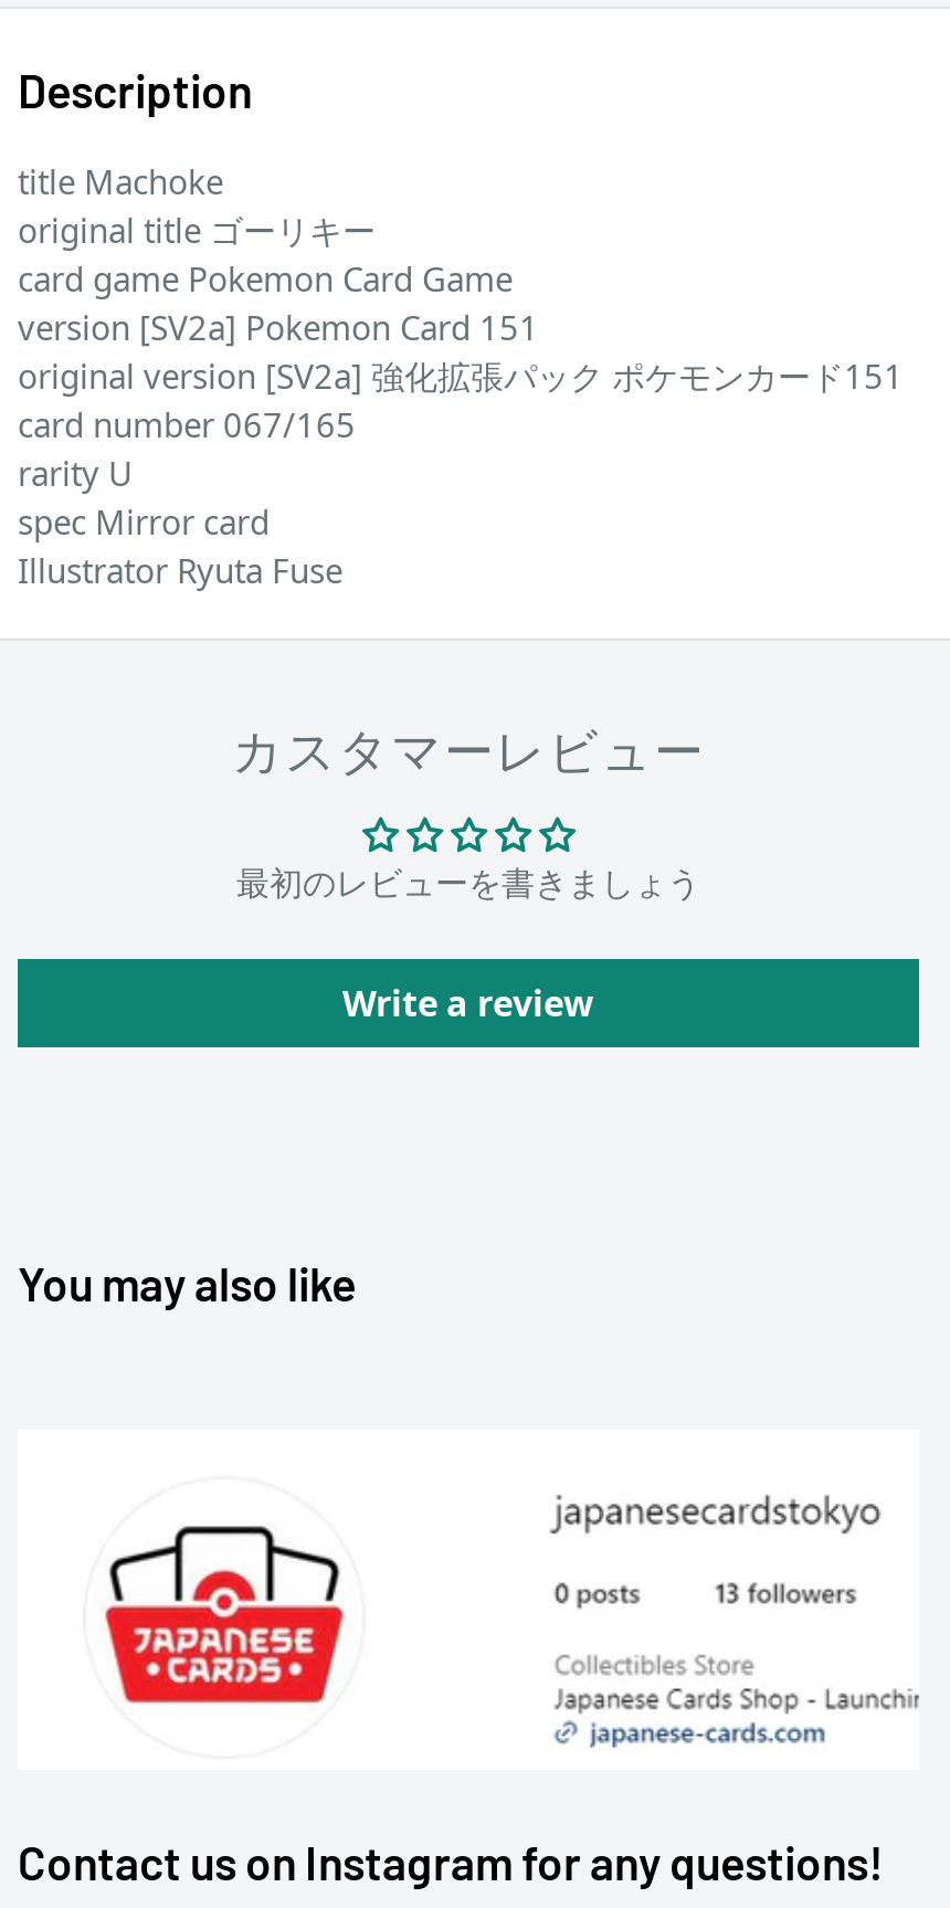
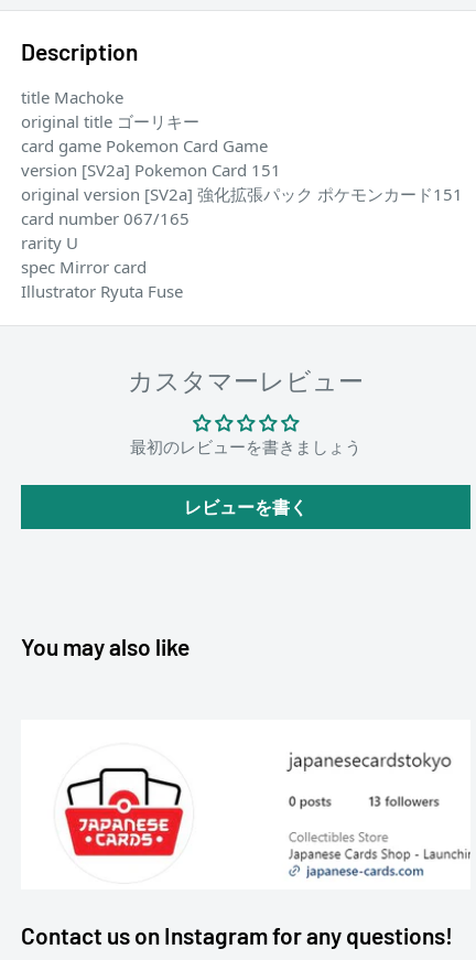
- Write a review
+ レビューを書く
